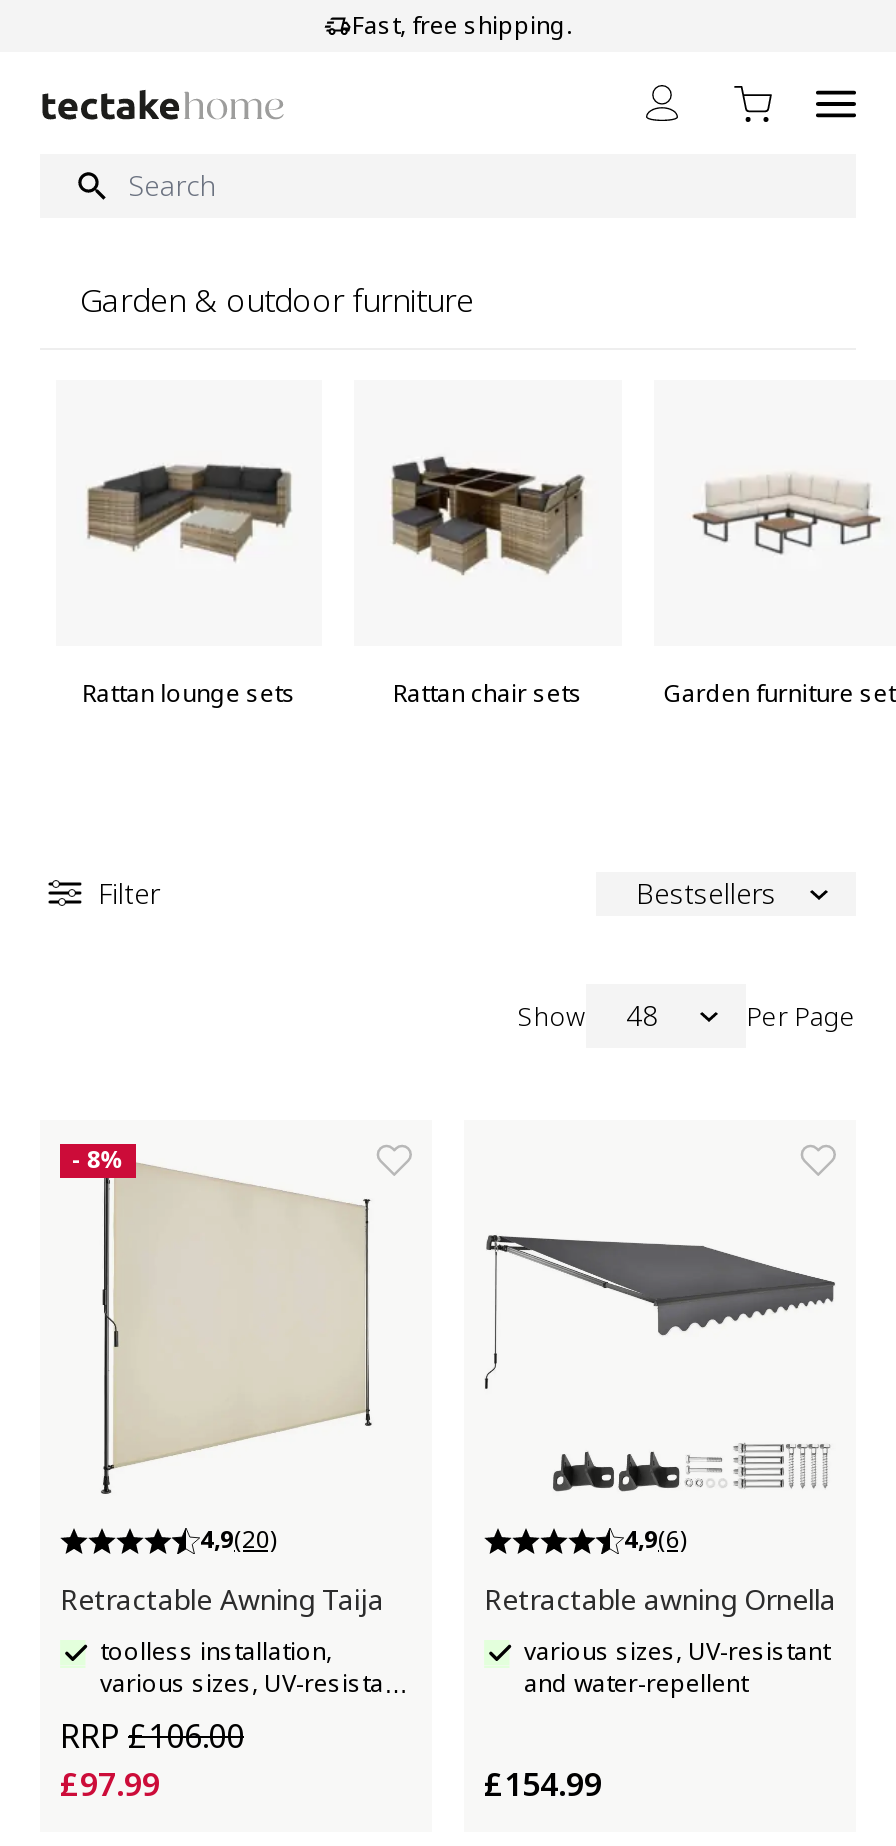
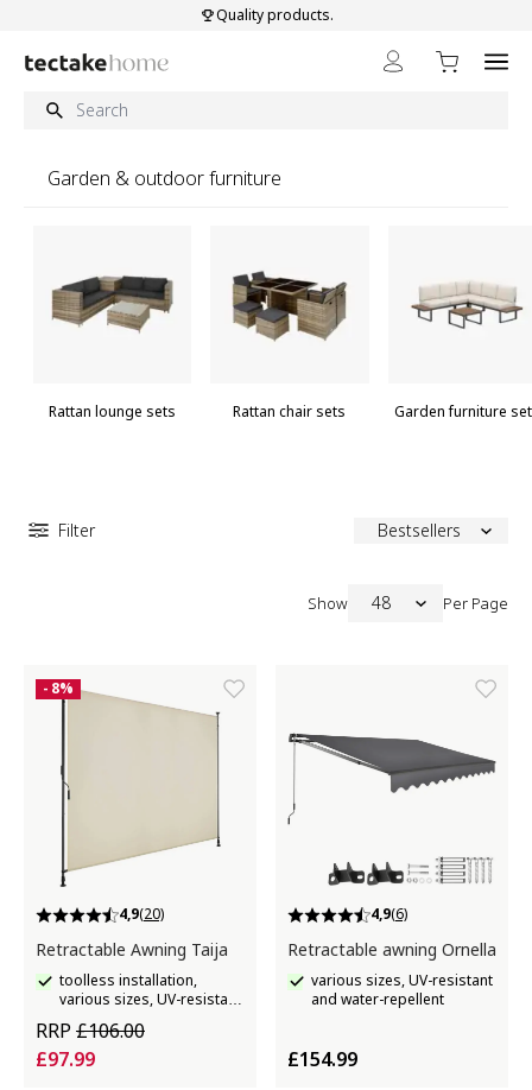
- Fast, free shipping.
+ Quality products.
